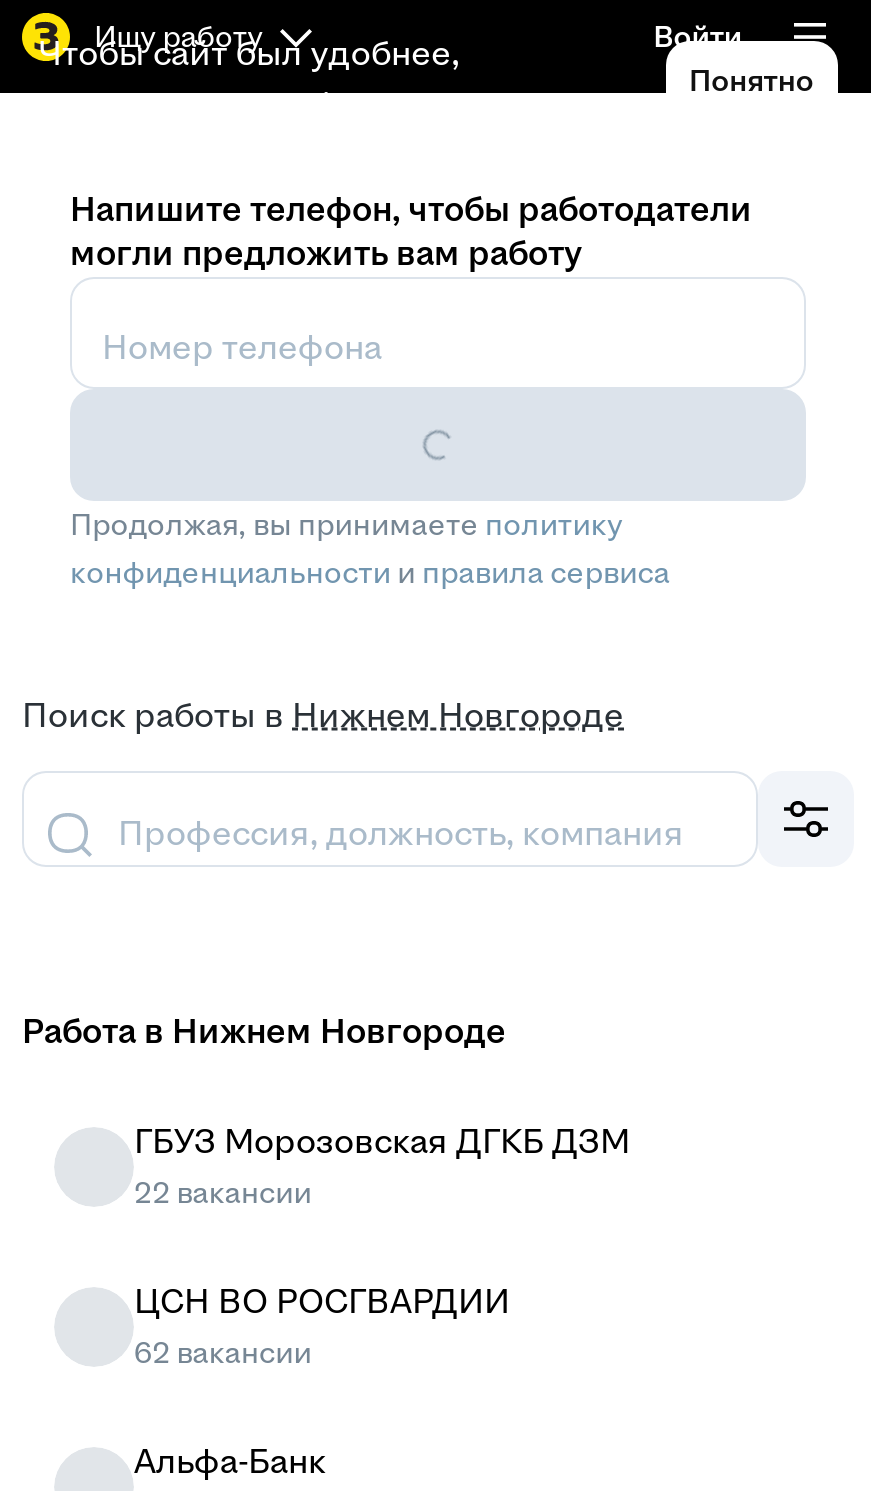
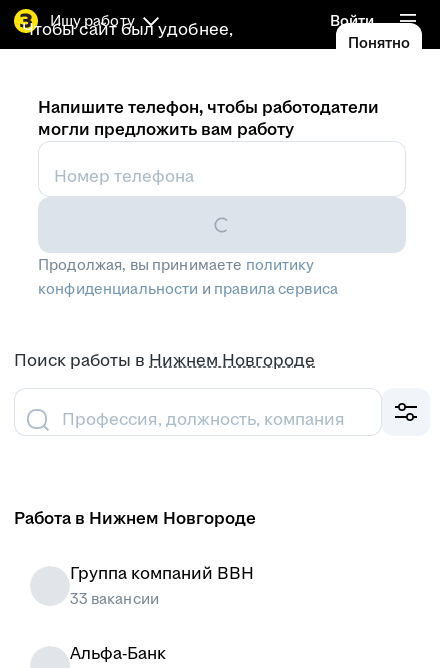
- ГБУЗ Морозовская ДГКБ ДЗМ
- 22 вакансии
- ЦСН ВО РОСГВАРДИИ
- 62 вакансии
+ Группа компаний ВВН
+ 33 вакансии
